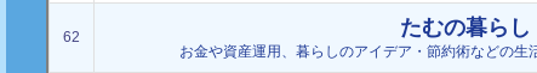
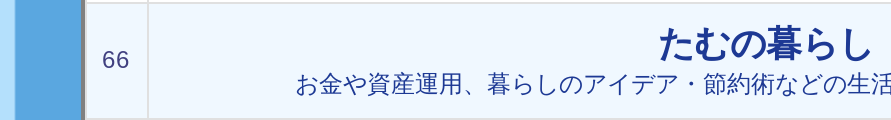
- 62
+ 66
